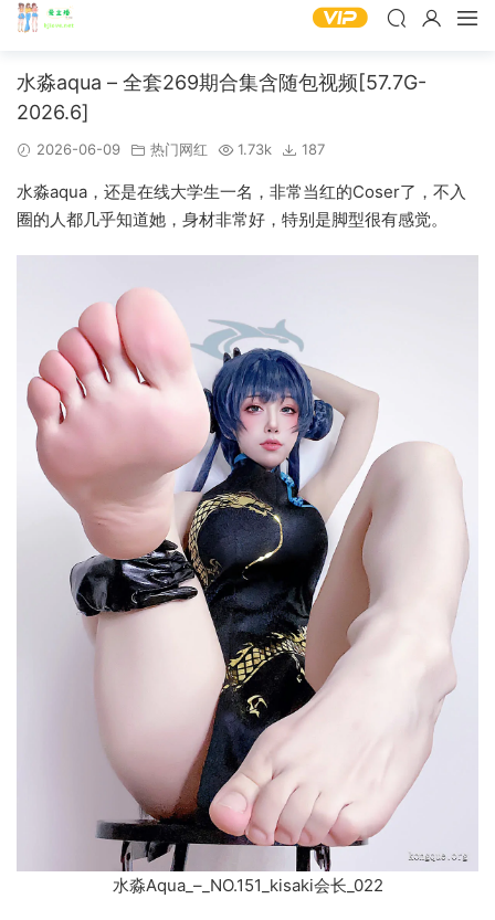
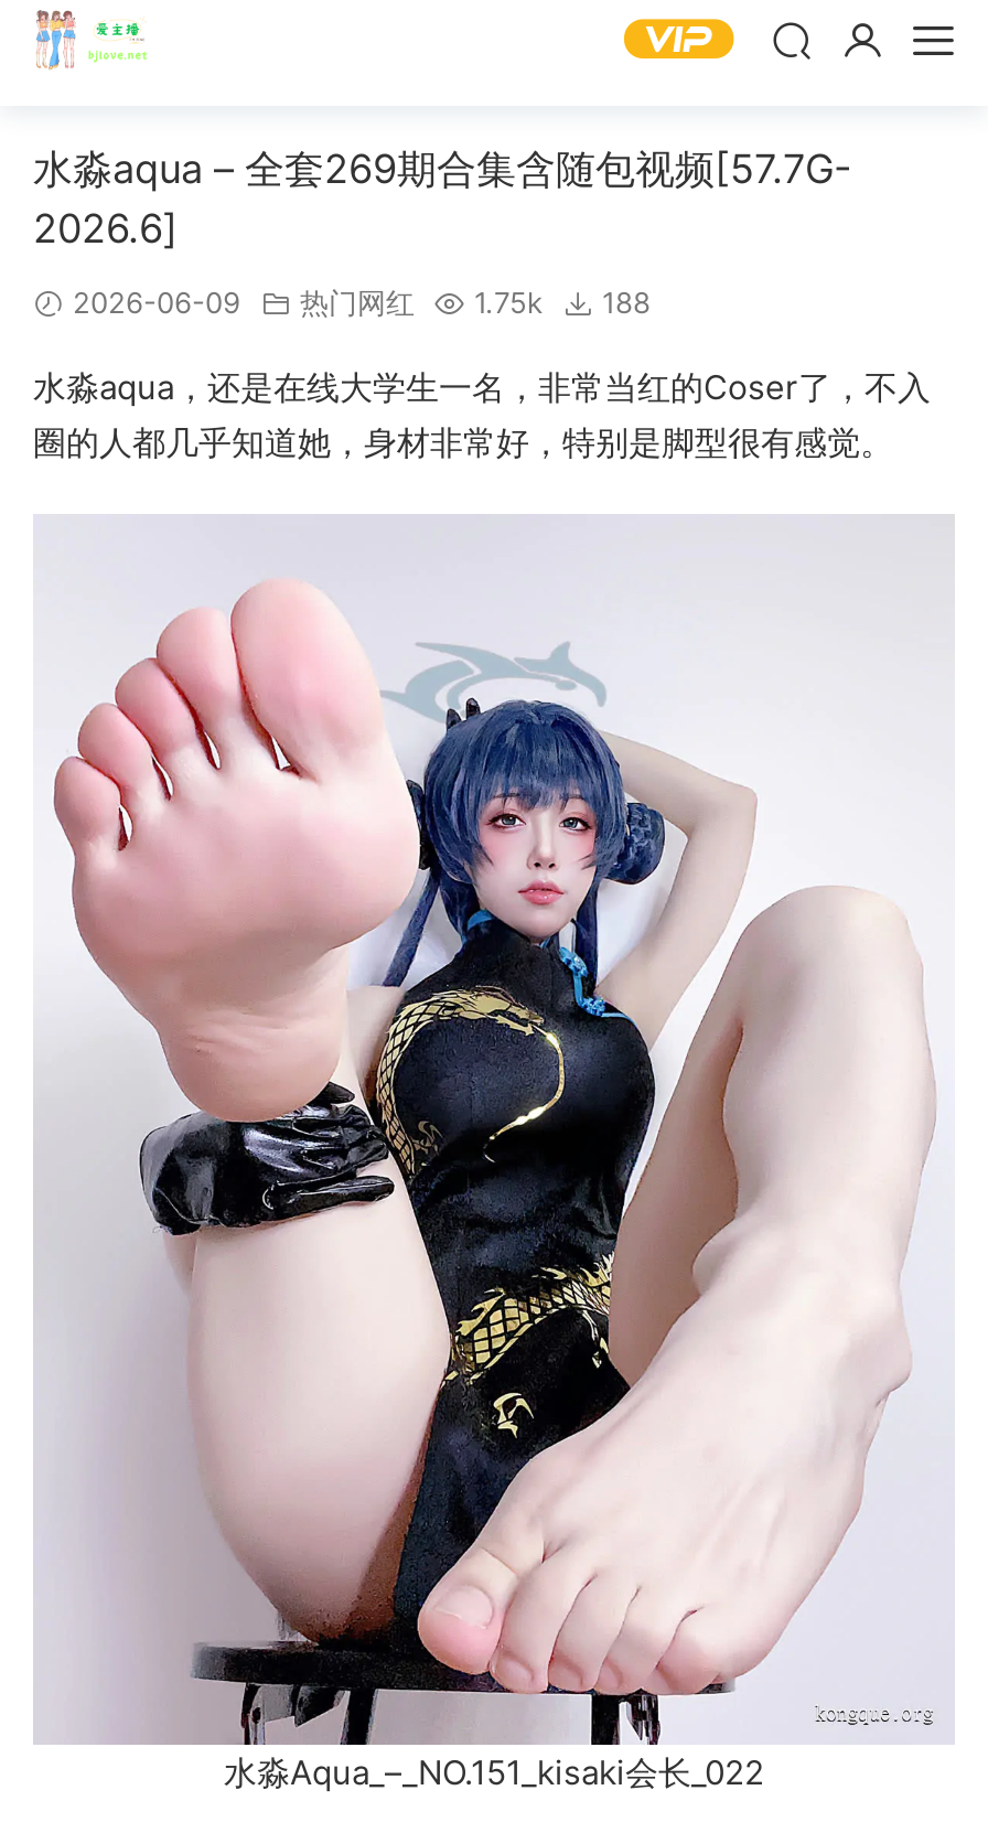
- 1.73k
- 187
+ 1.75k
+ 188
